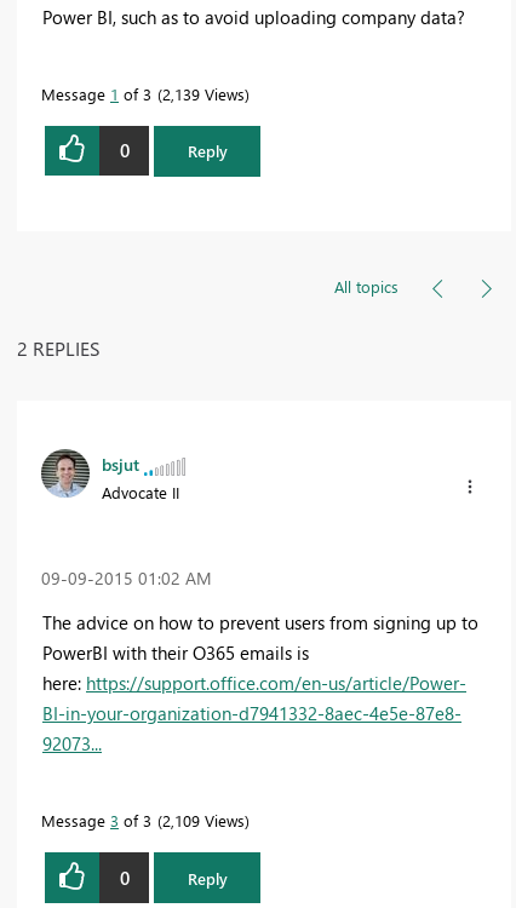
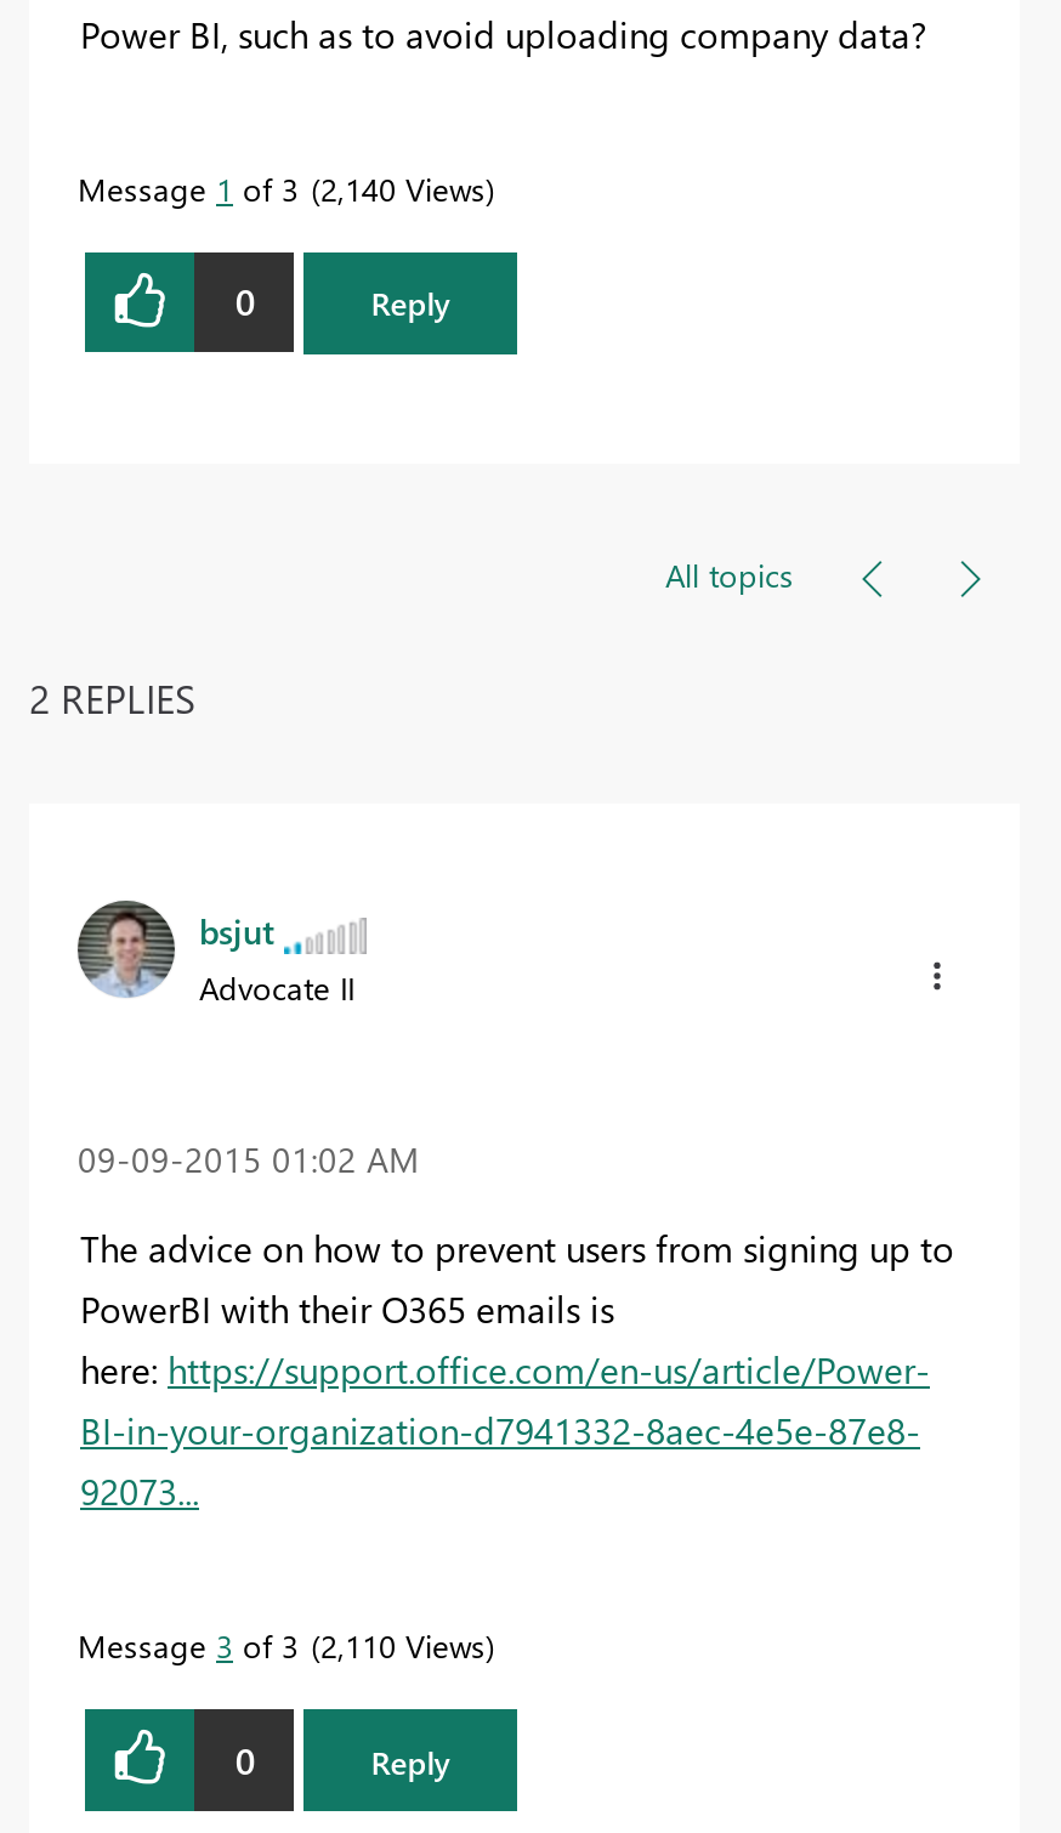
- Message 1 of 3 2,139 Views
+ Message 1 of 3 2,140 Views

- Message 3 of 3 2,109 Views
+ Message 3 of 3 2,110 Views
